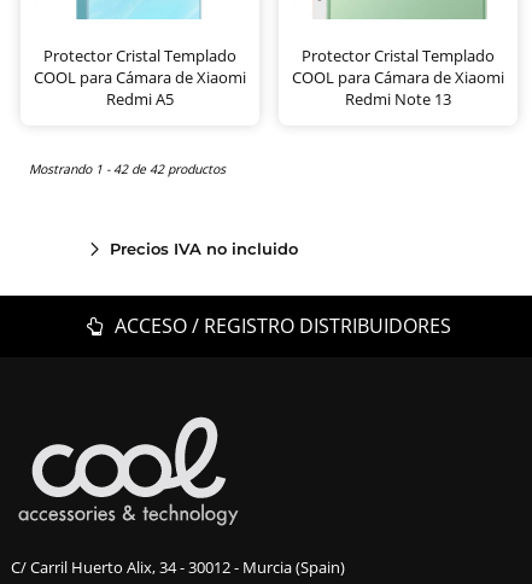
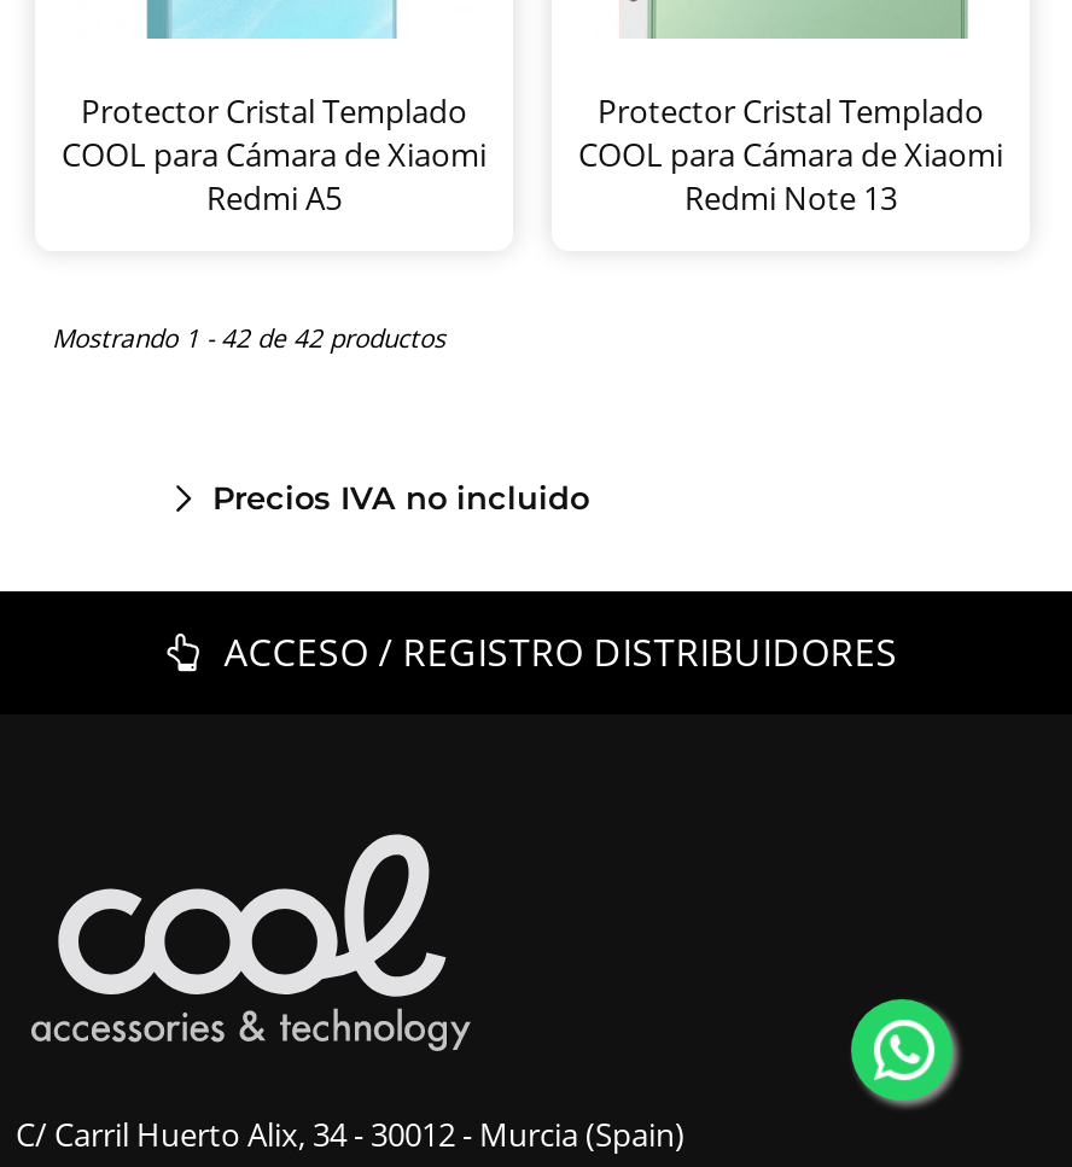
+ [image]
